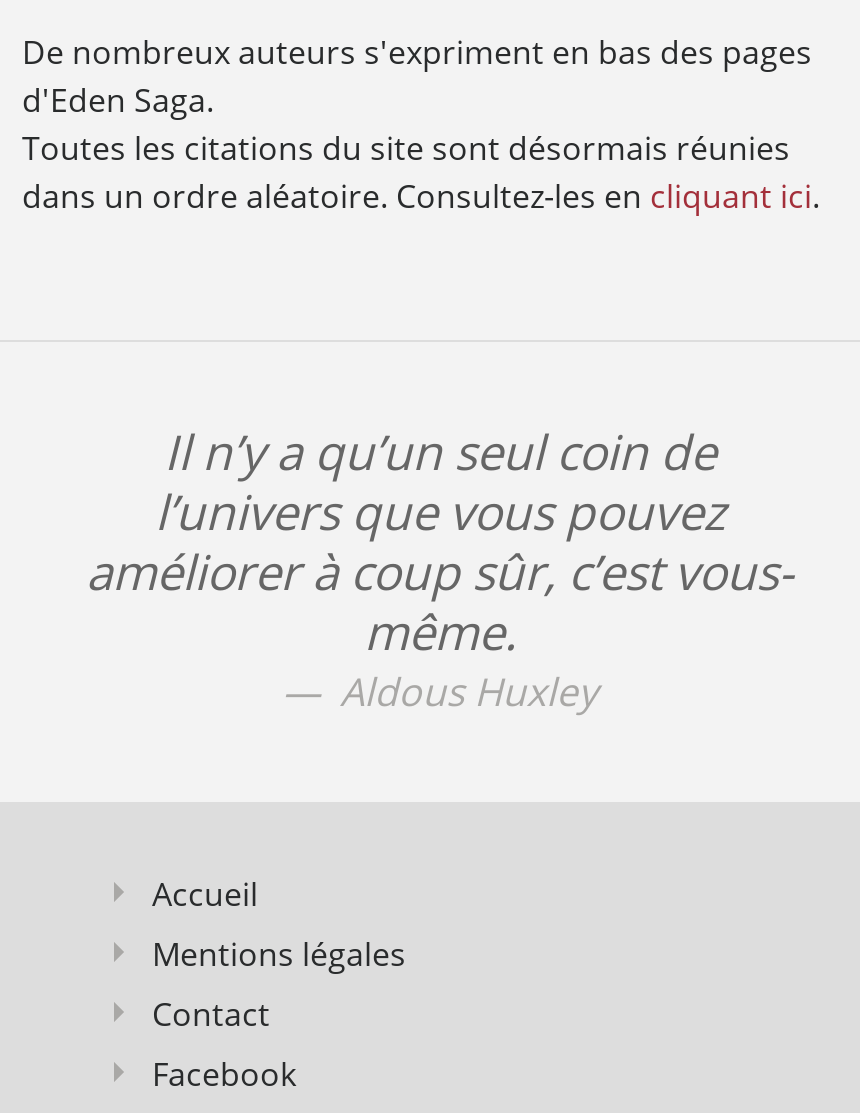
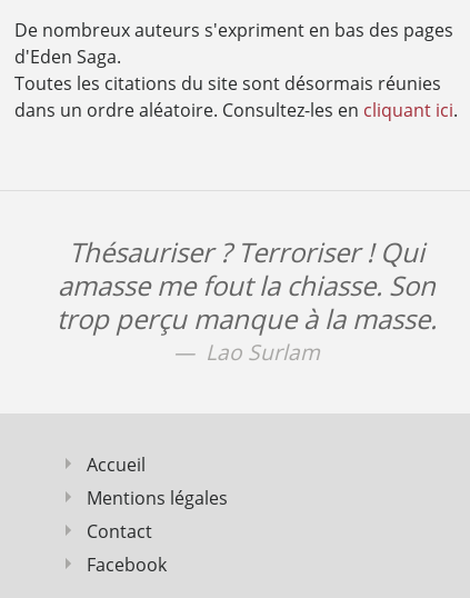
- Il n’y a qu’un seul coin de
- l’univers que vous pouvez
- améliorer à coup sûr, c’est vous-
- même.
- Aldous Huxley
+ Thésauriser ? Terroriser ! Qui
+ amasse me fout la chiasse. Son
+ trop perçu manque à la masse.
+ Lao Surlam
